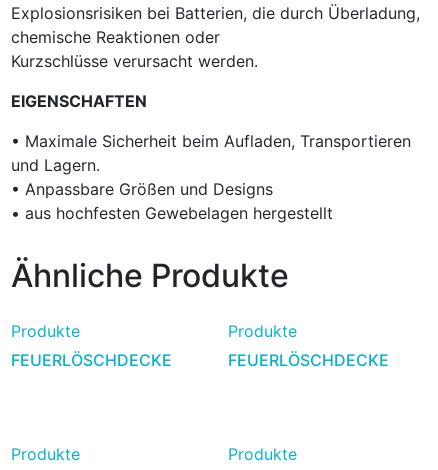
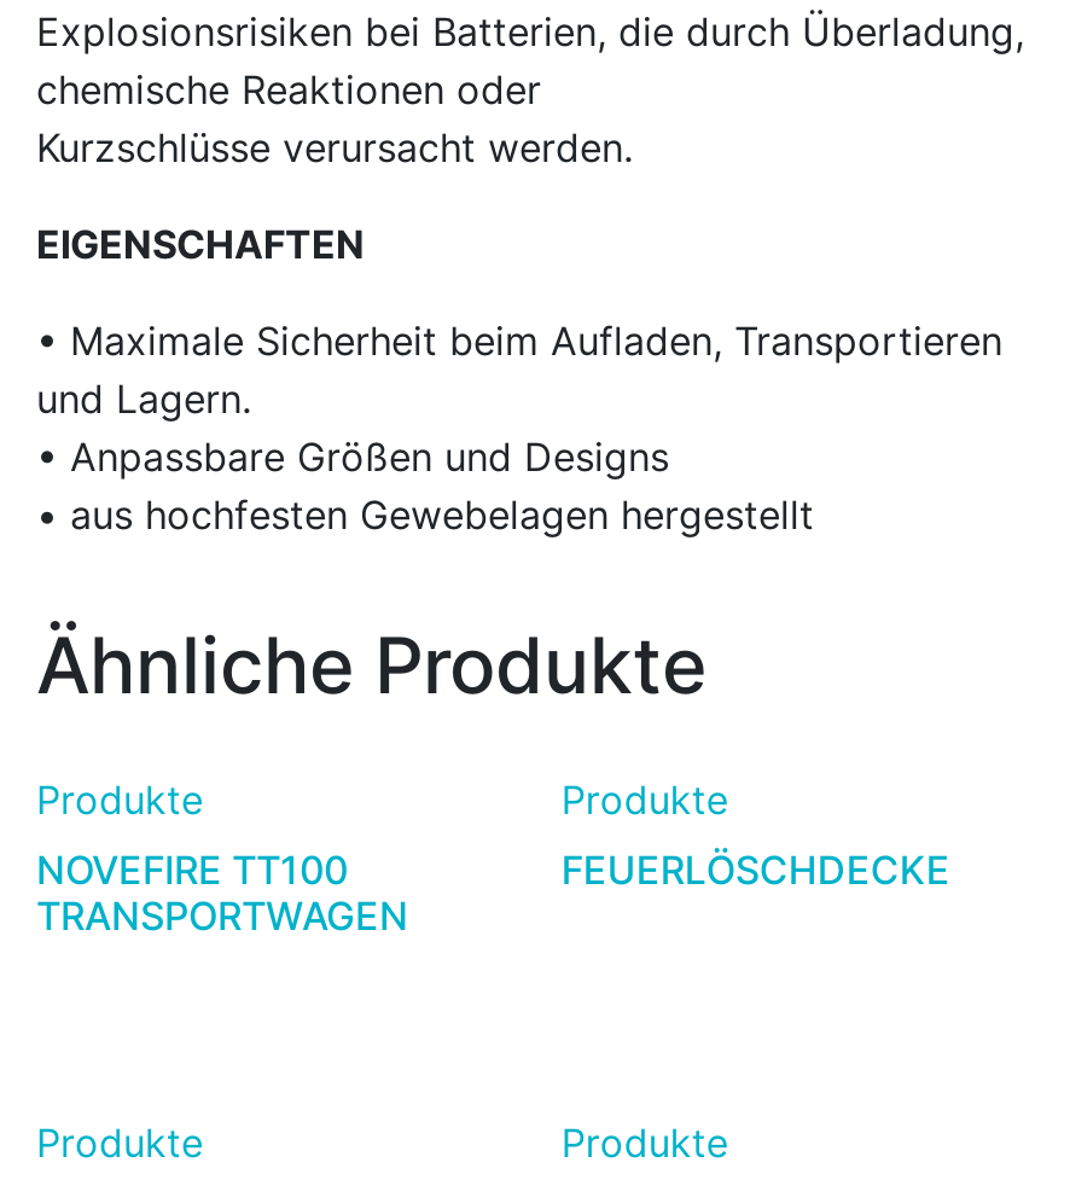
- FEUERLÖSCHDECKE
+ NOVEFIRE TT100
+ TRANSPORTWAGEN
